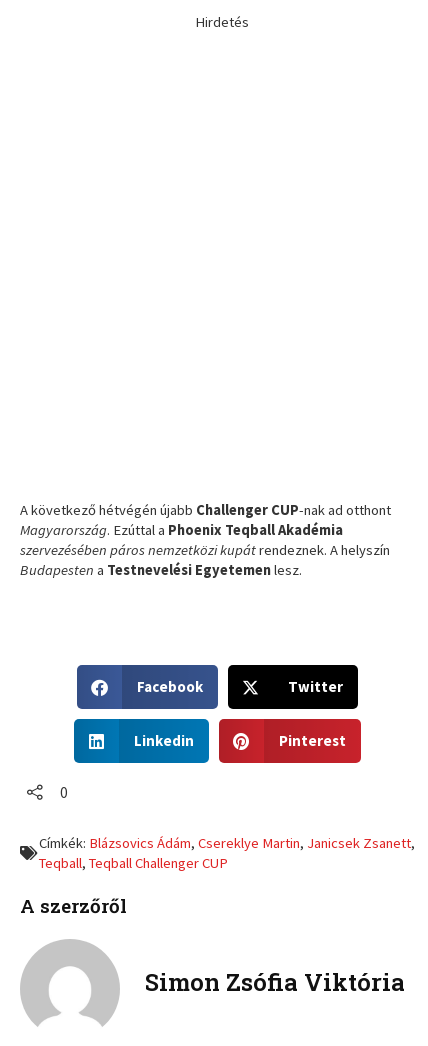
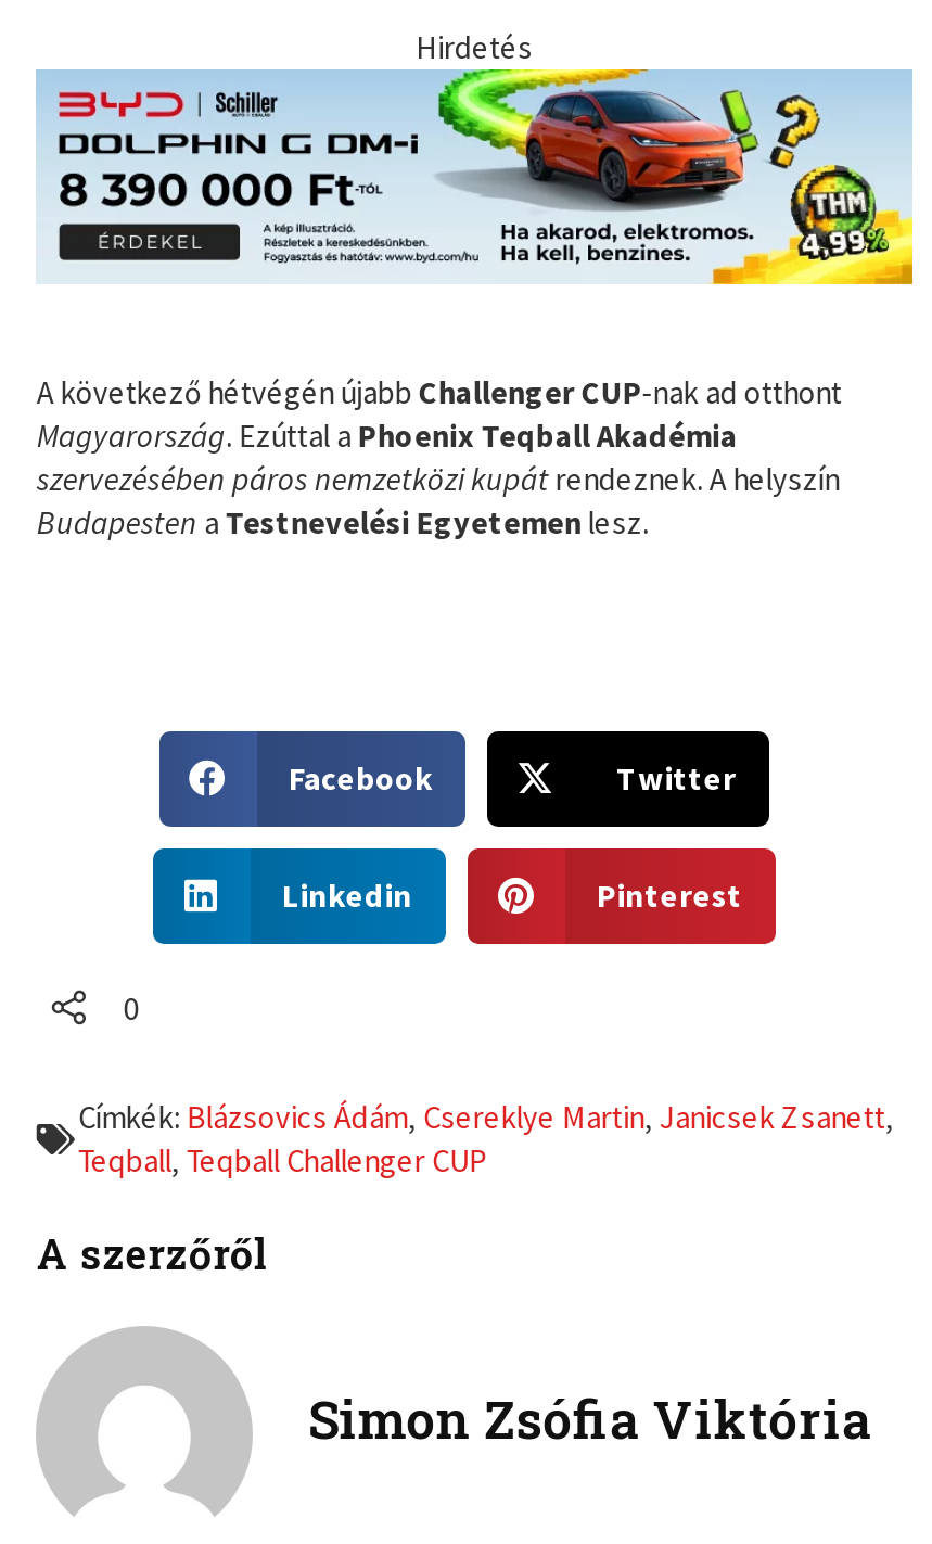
+ [image]
